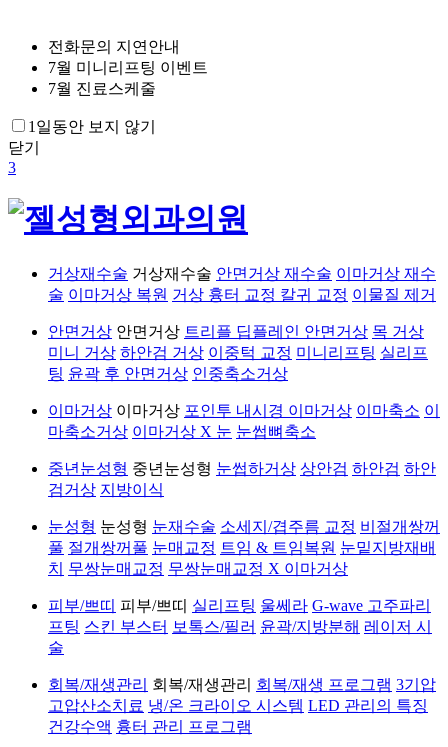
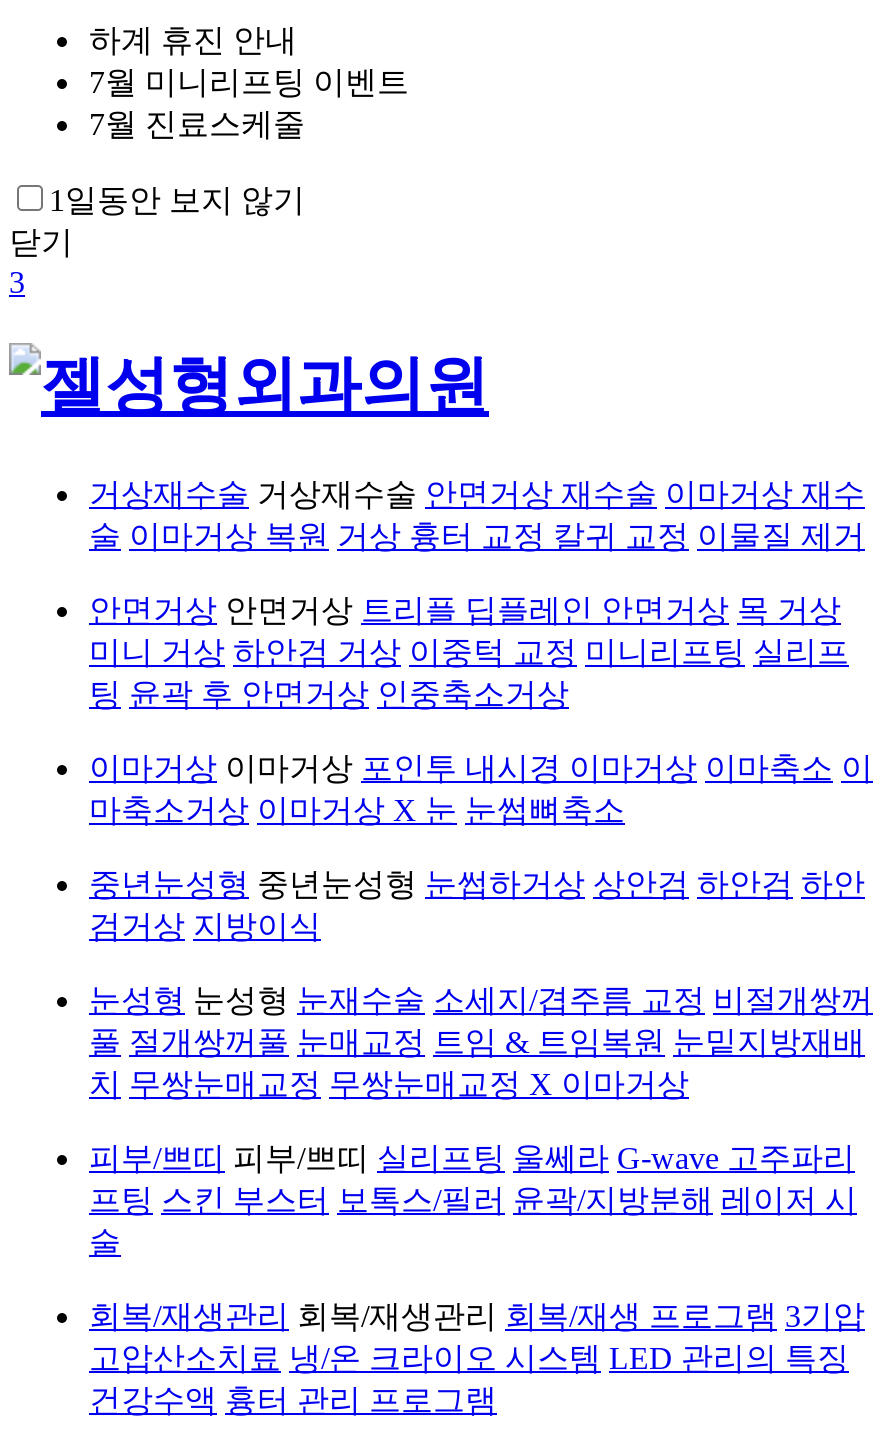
- 전화문의 지연안내
+ 하계 휴진 안내
